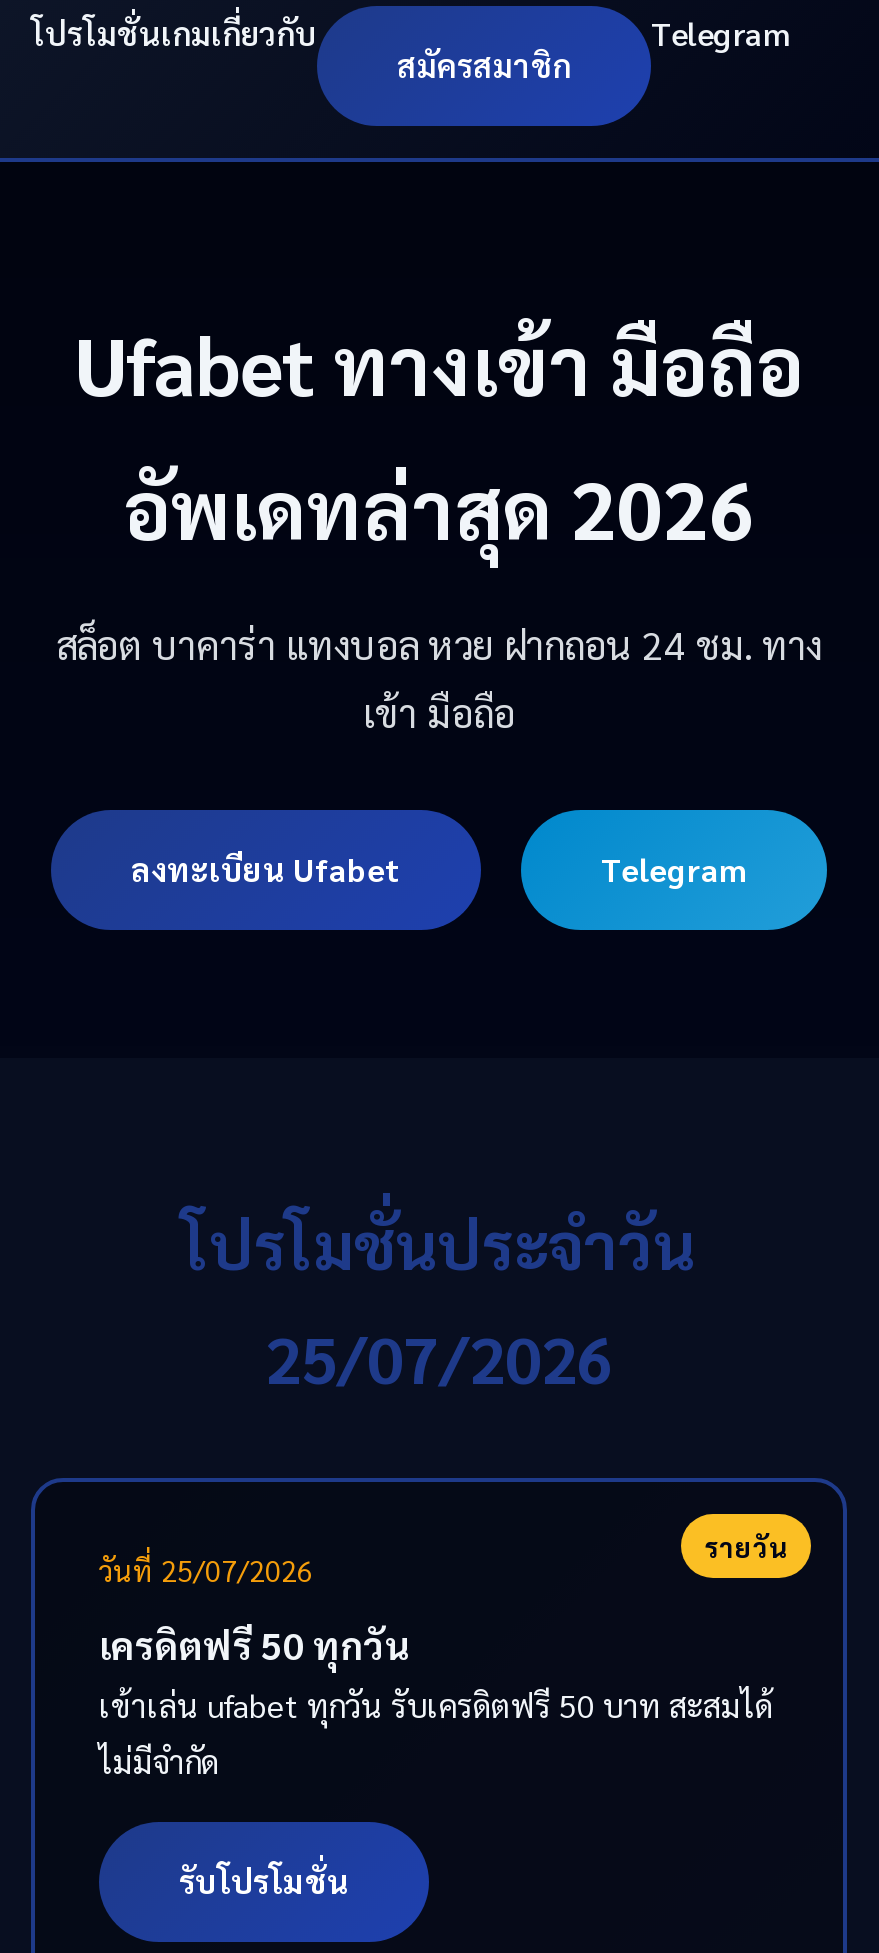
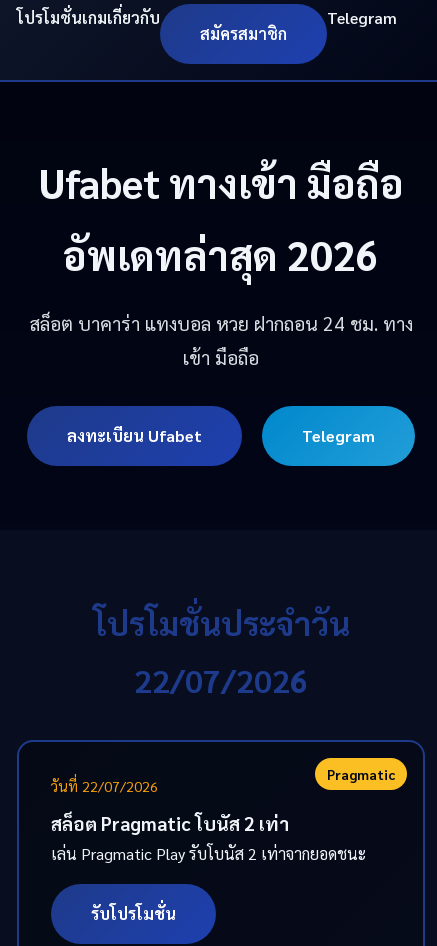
- 25/07/2026
+ 22/07/2026

- รายวัน
- วันที่ 25/07/2026
+ Pragmatic
+ วันที่ 22/07/2026

- เครดิตฟรี 50 ทุกวัน
- เข้าเล่น ufabet ทุกวัน รับเครดิตฟรี 50 บาท สะสมได้
- ไม่มีจำกัด
+ สล็อต Pragmatic โบนัส 2 เท่า
+ เล่น Pragmatic Play รับโบนัส 2 เท่าจากยอดชนะ
